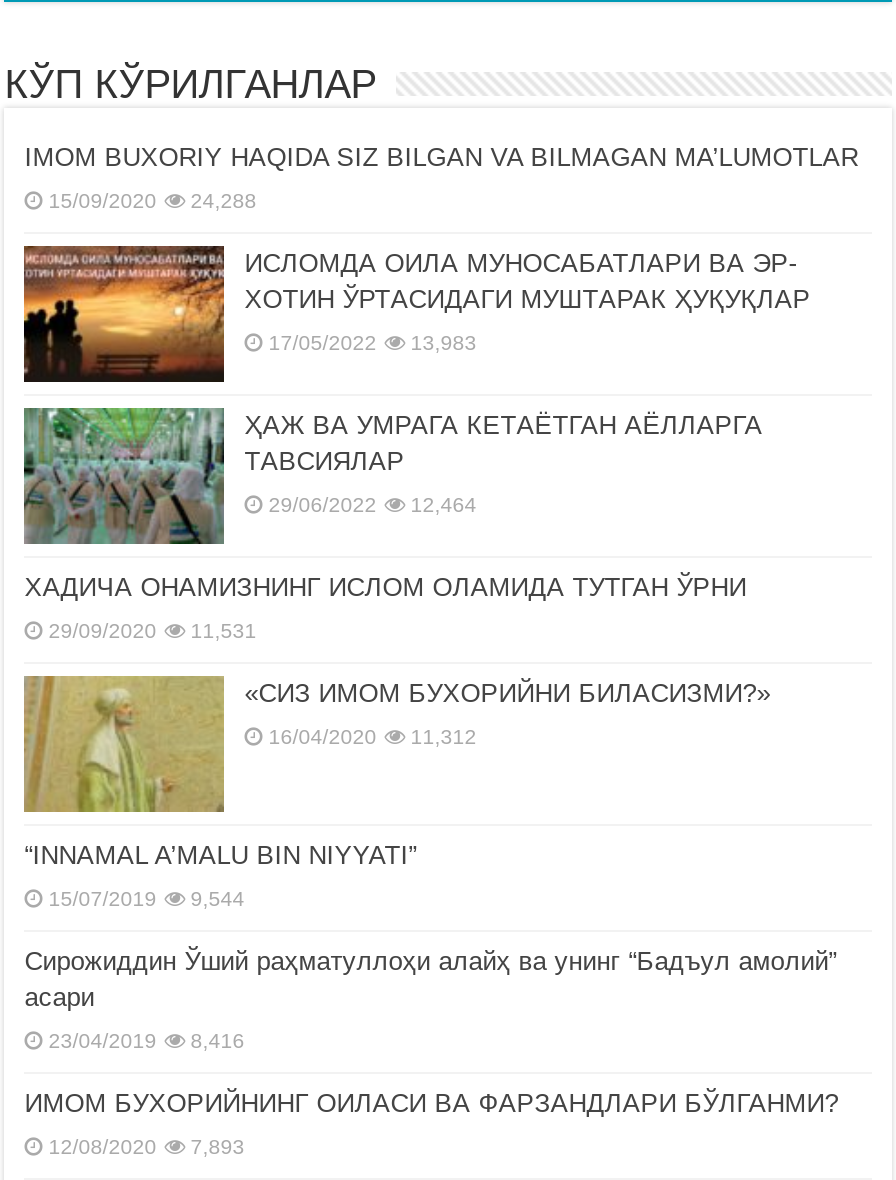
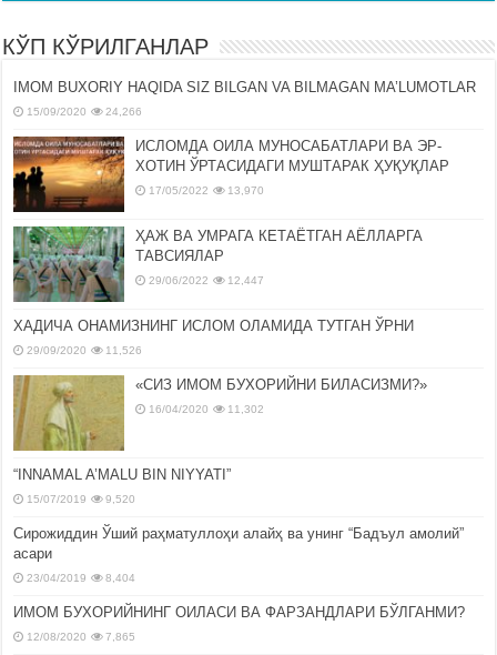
- 15/09/2020 24,288
+ 15/09/2020 24,266

- 17/05/2022 13,983
+ 17/05/2022 13,970

- 29/06/2022 12,464
+ 29/06/2022 12,447

- 29/09/2020 11,531
+ 29/09/2020 11,526

- 16/04/2020 11,312
+ 16/04/2020 11,302

- 15/07/2019 9,544
+ 15/07/2019 9,520

- 23/04/2019 8,416
+ 23/04/2019 8,404

- 12/08/2020 7,893
+ 12/08/2020 7,865
